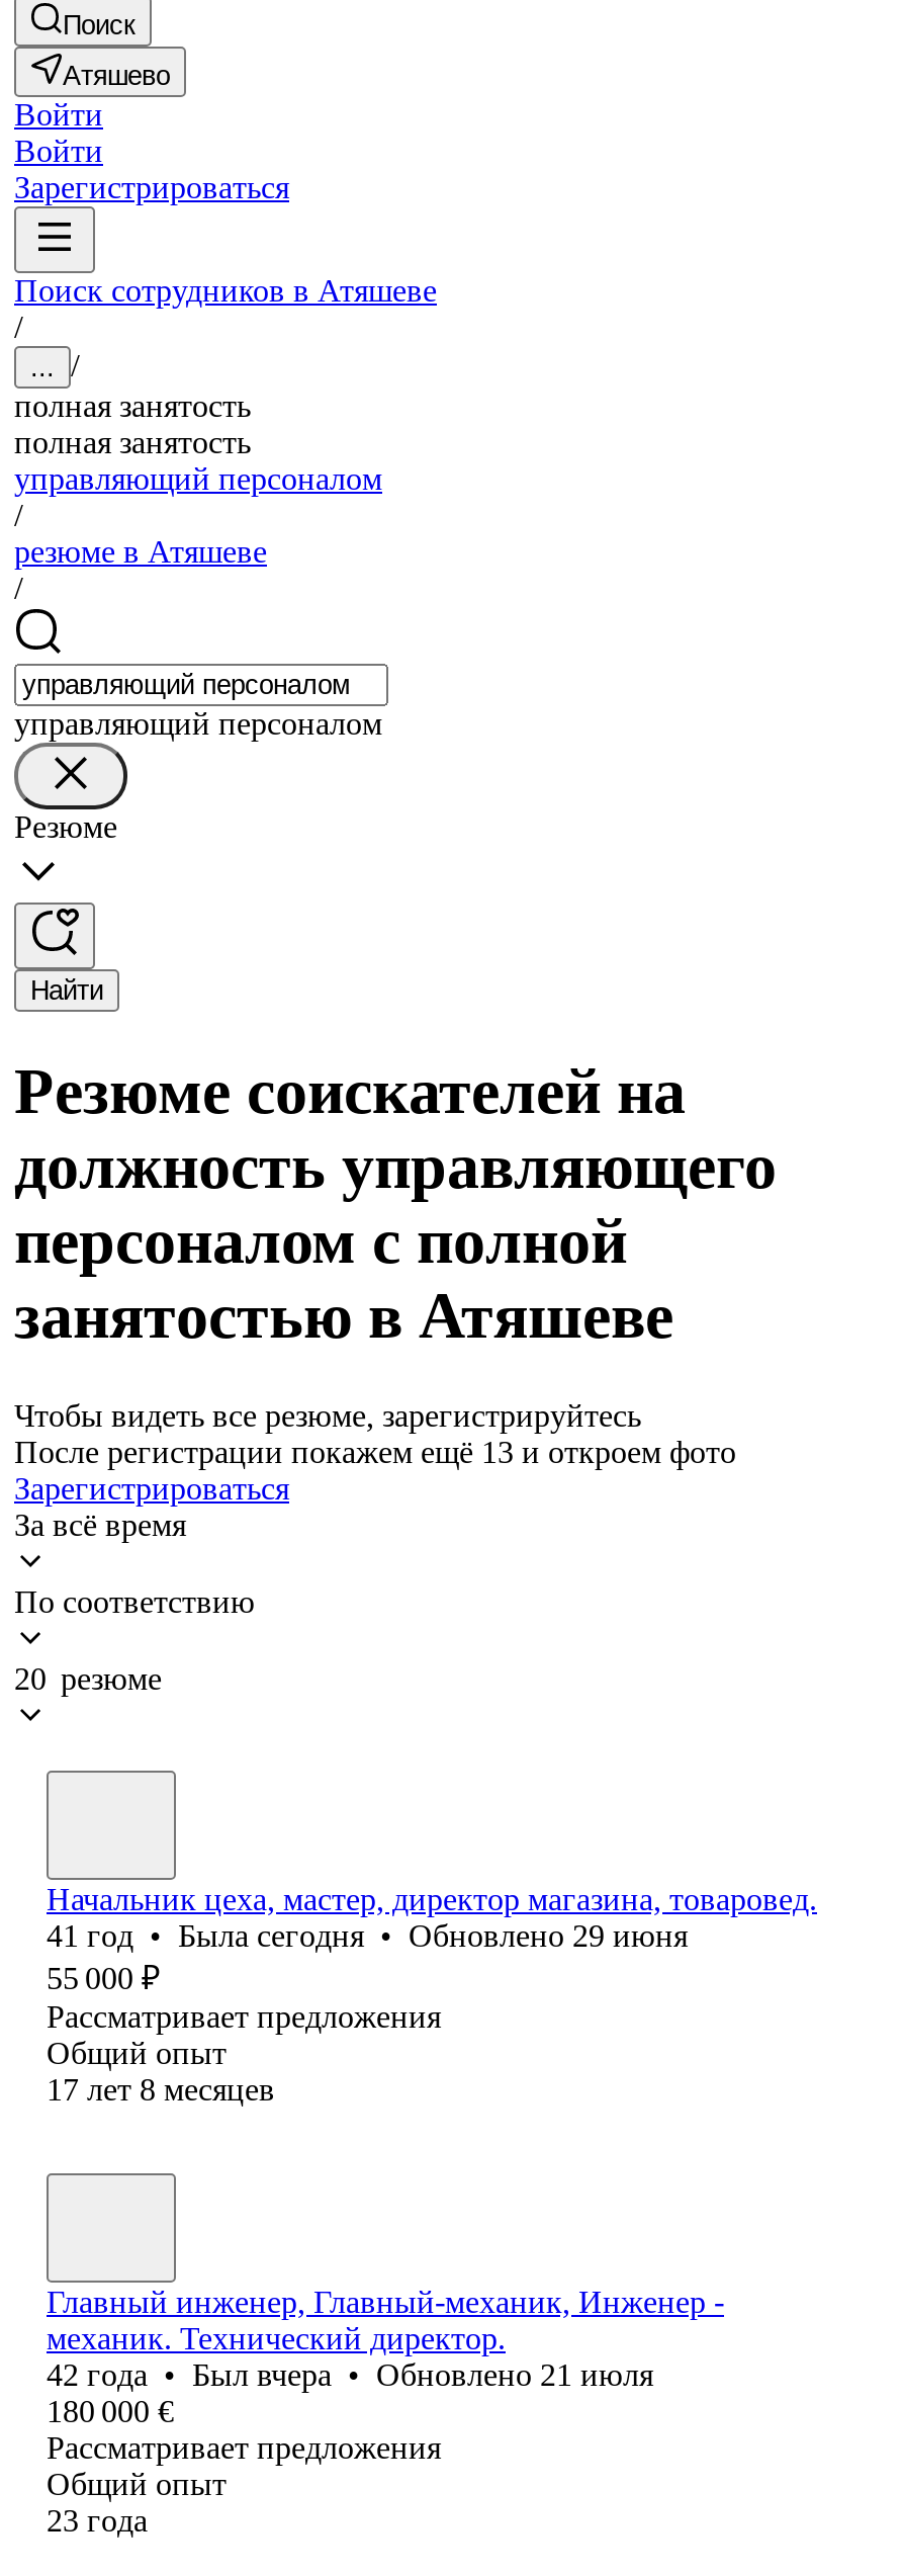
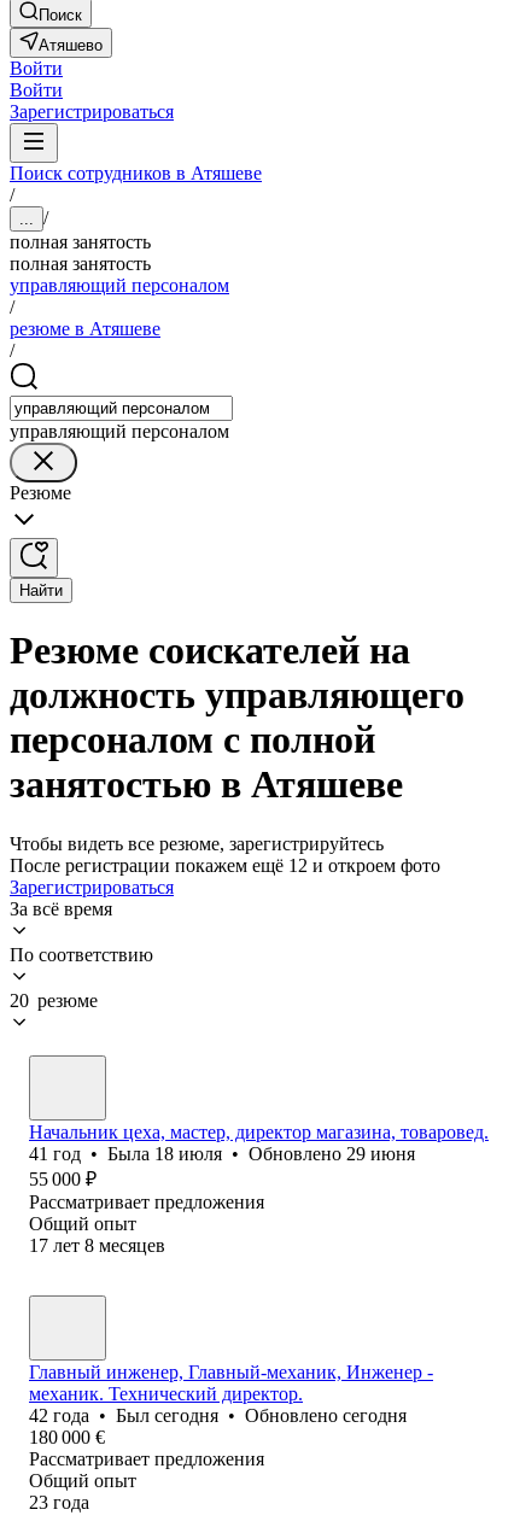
- После регистрации покажем ещё 13 и откроем фото
+ После регистрации покажем ещё 12 и откроем фото

- 41 год • Была сегодня • Обновлено 29 июня
+ 41 год • Была 18 июля • Обновлено 29 июня

- 42 года • Был вчера • Обновлено 21 июля
+ 42 года • Был сегодня • Обновлено сегодня
